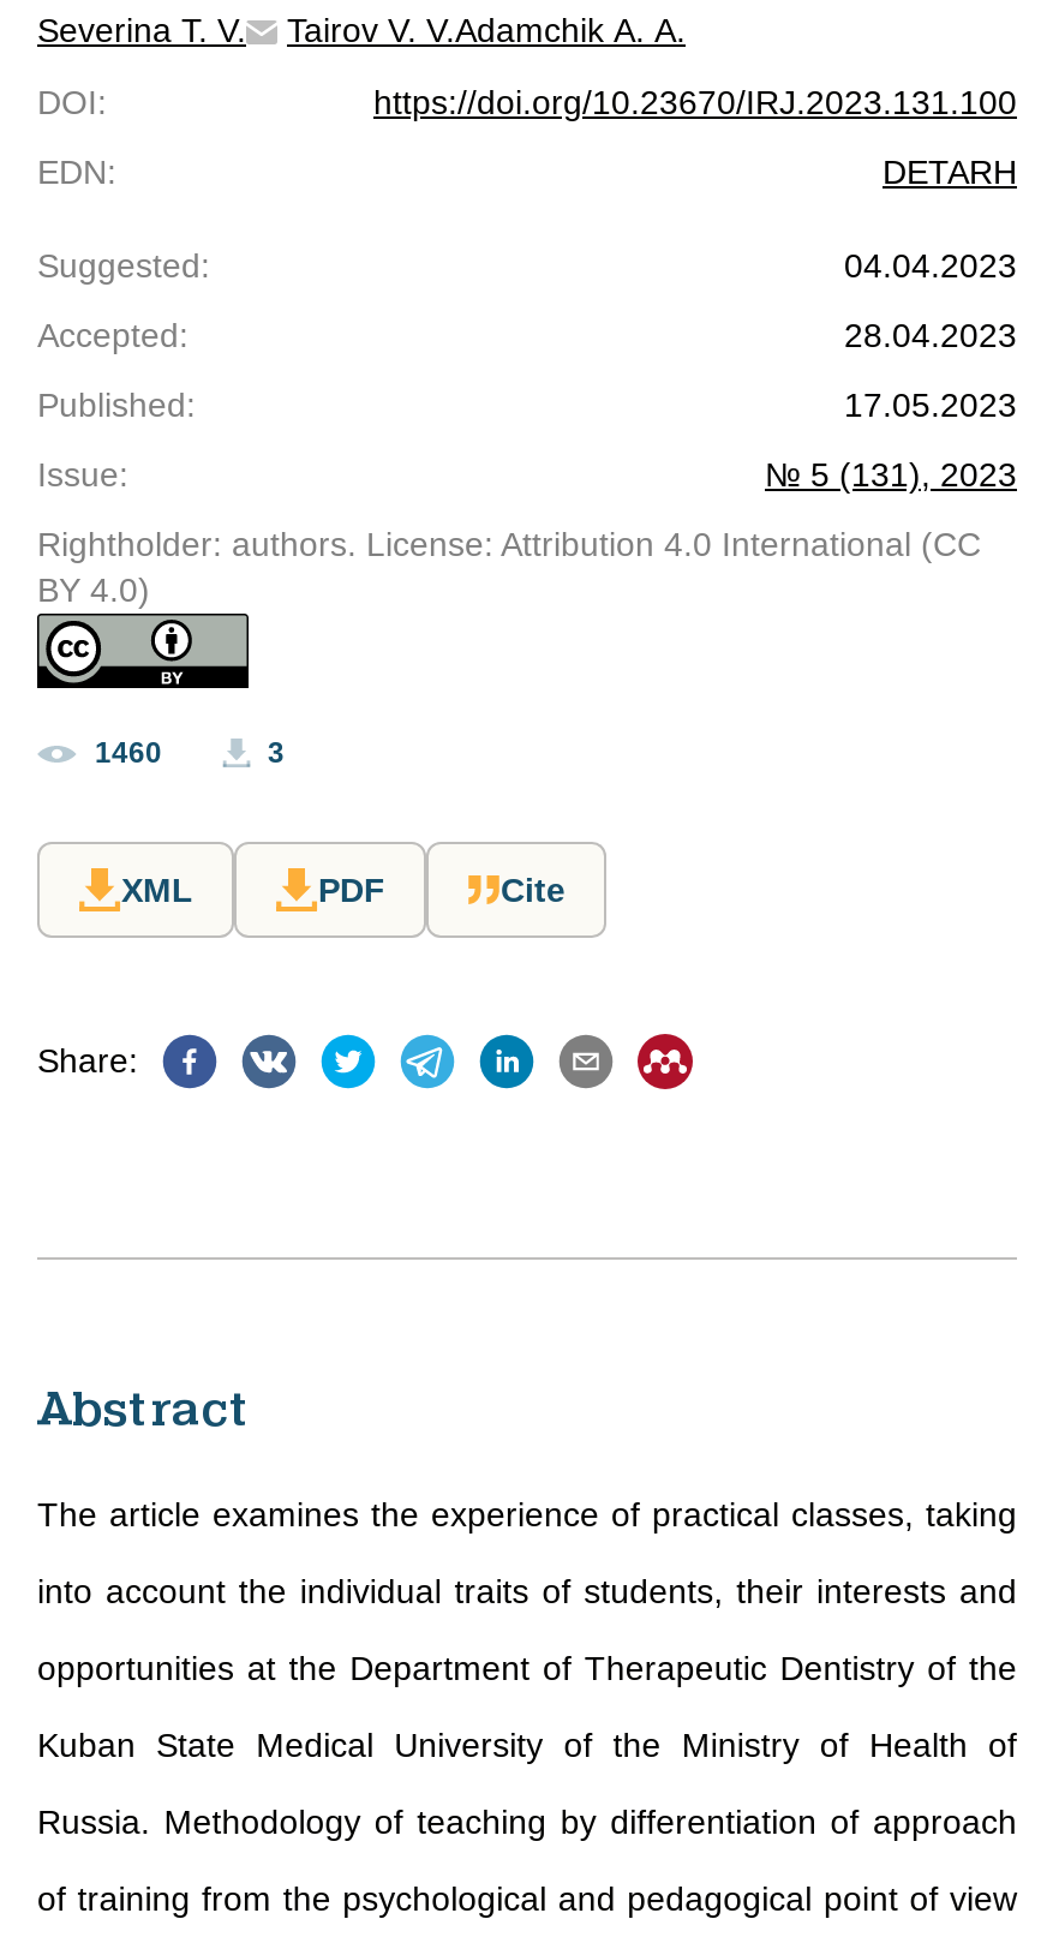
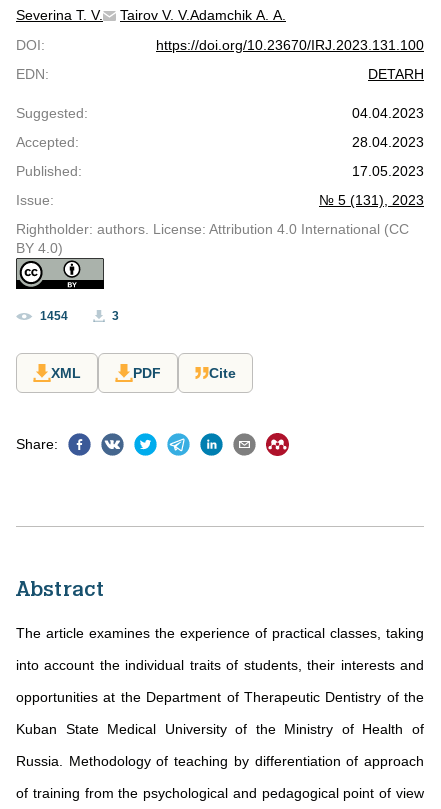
- 1460
+ 1454
